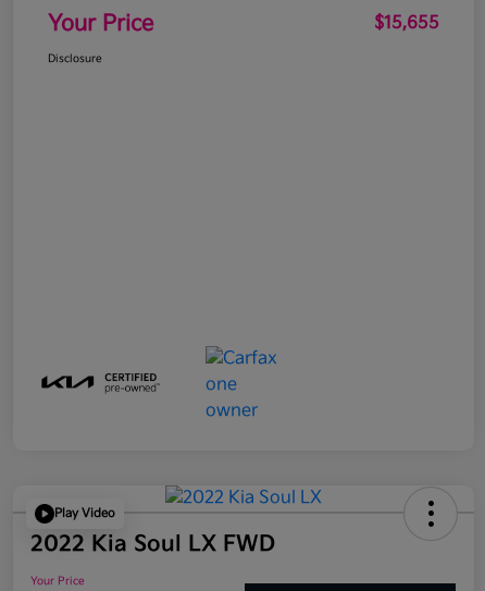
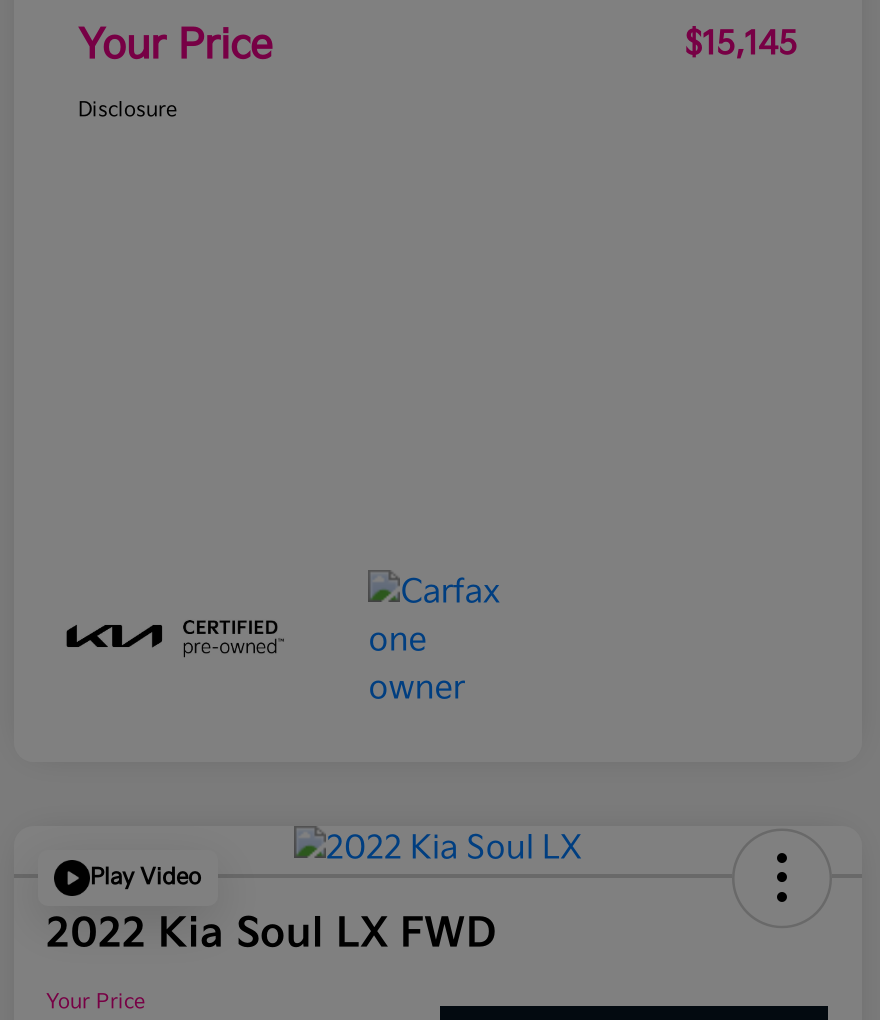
- $15,655
+ $15,145
